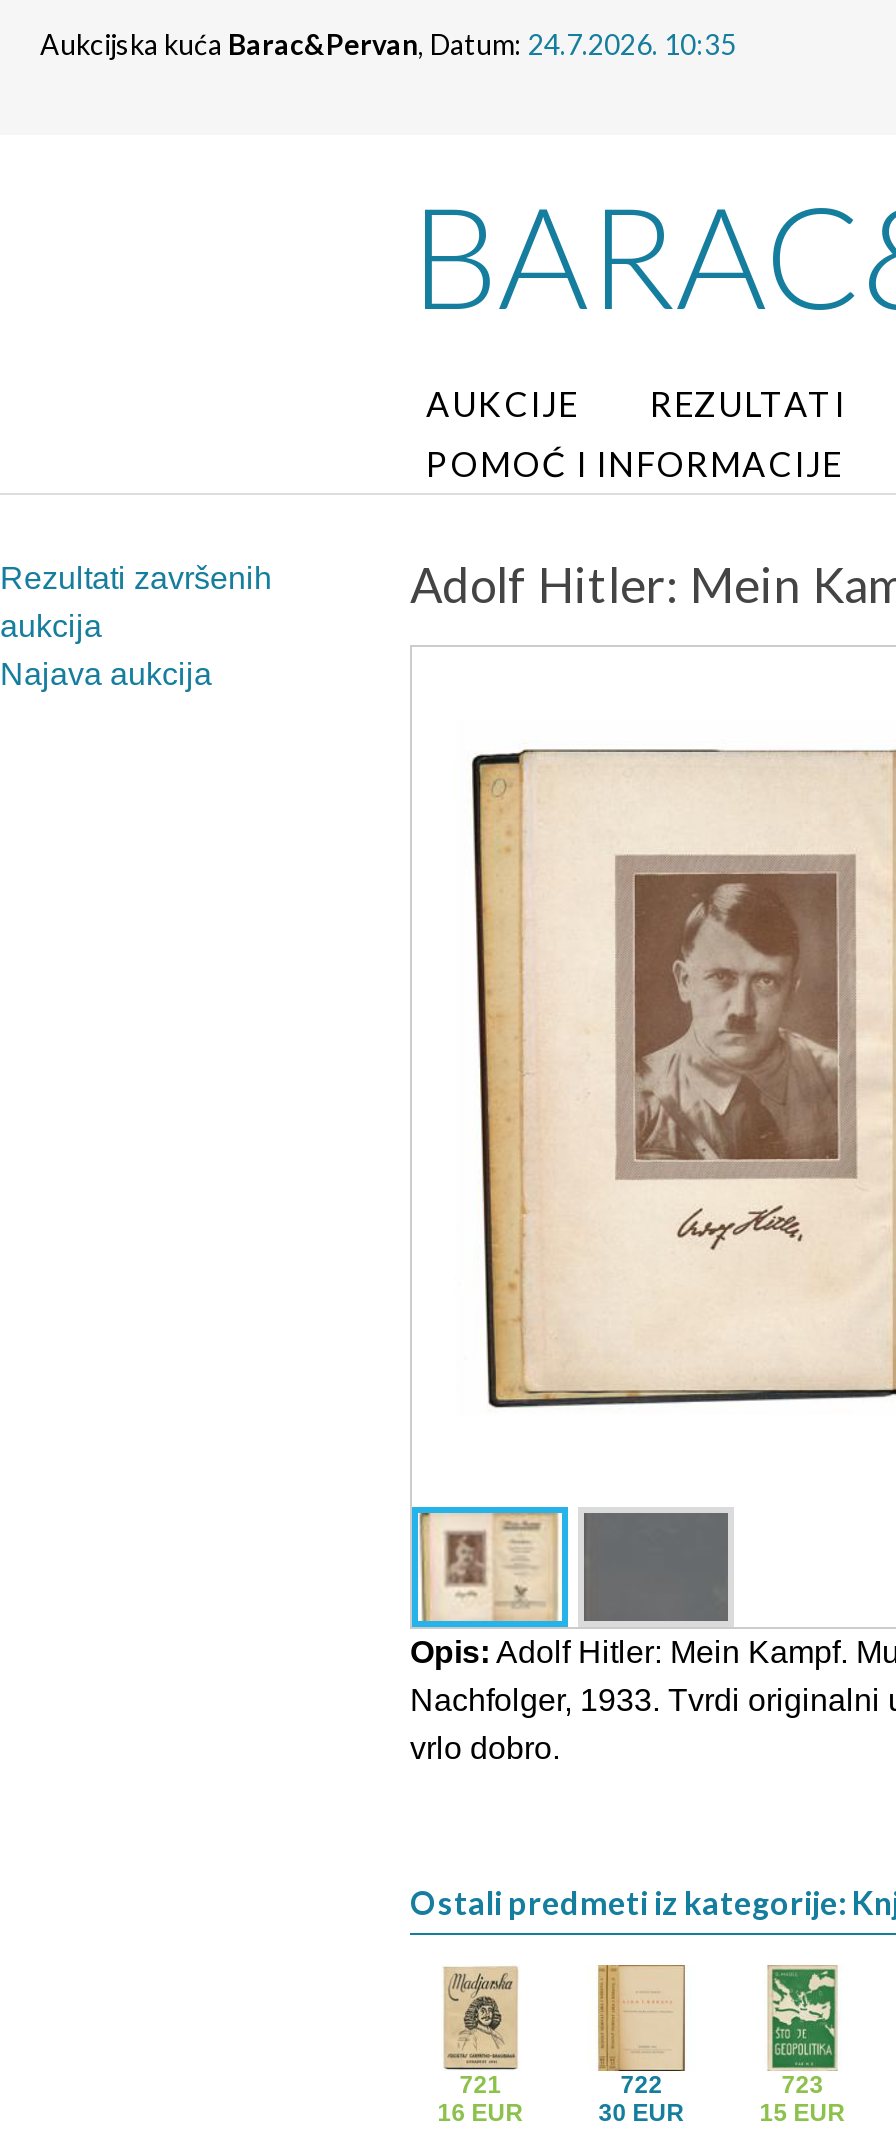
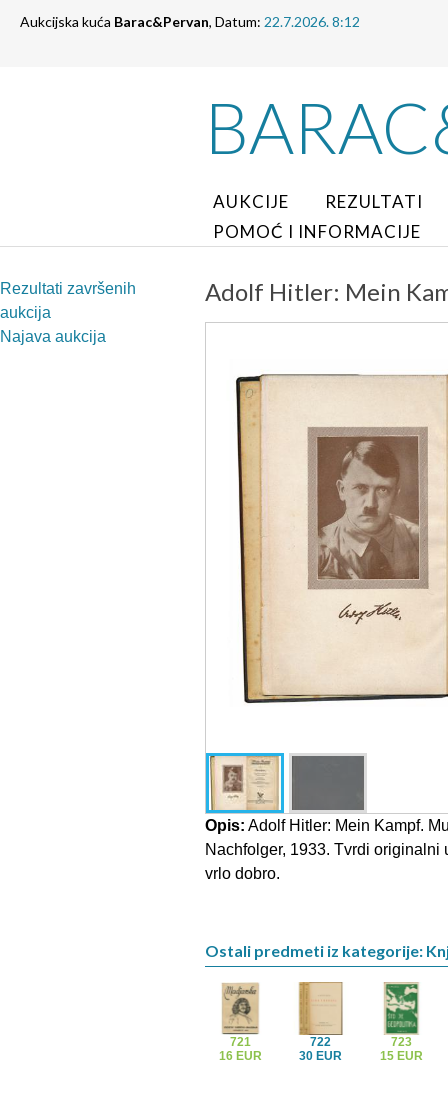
- Aukcijska kuća Barac&Pervan, Datum: 24.7.2026. 10:35
+ Aukcijska kuća Barac&Pervan, Datum: 22.7.2026. 8:12
